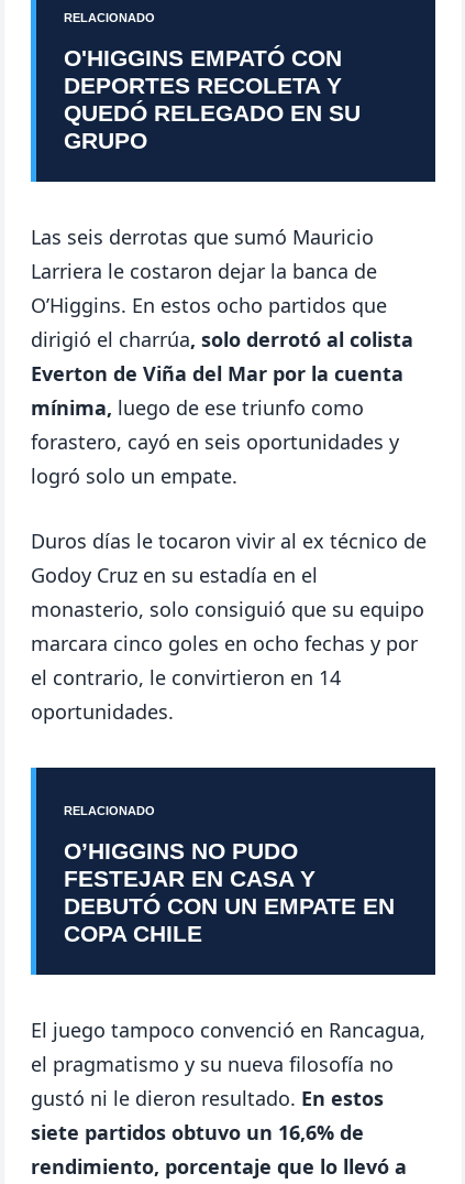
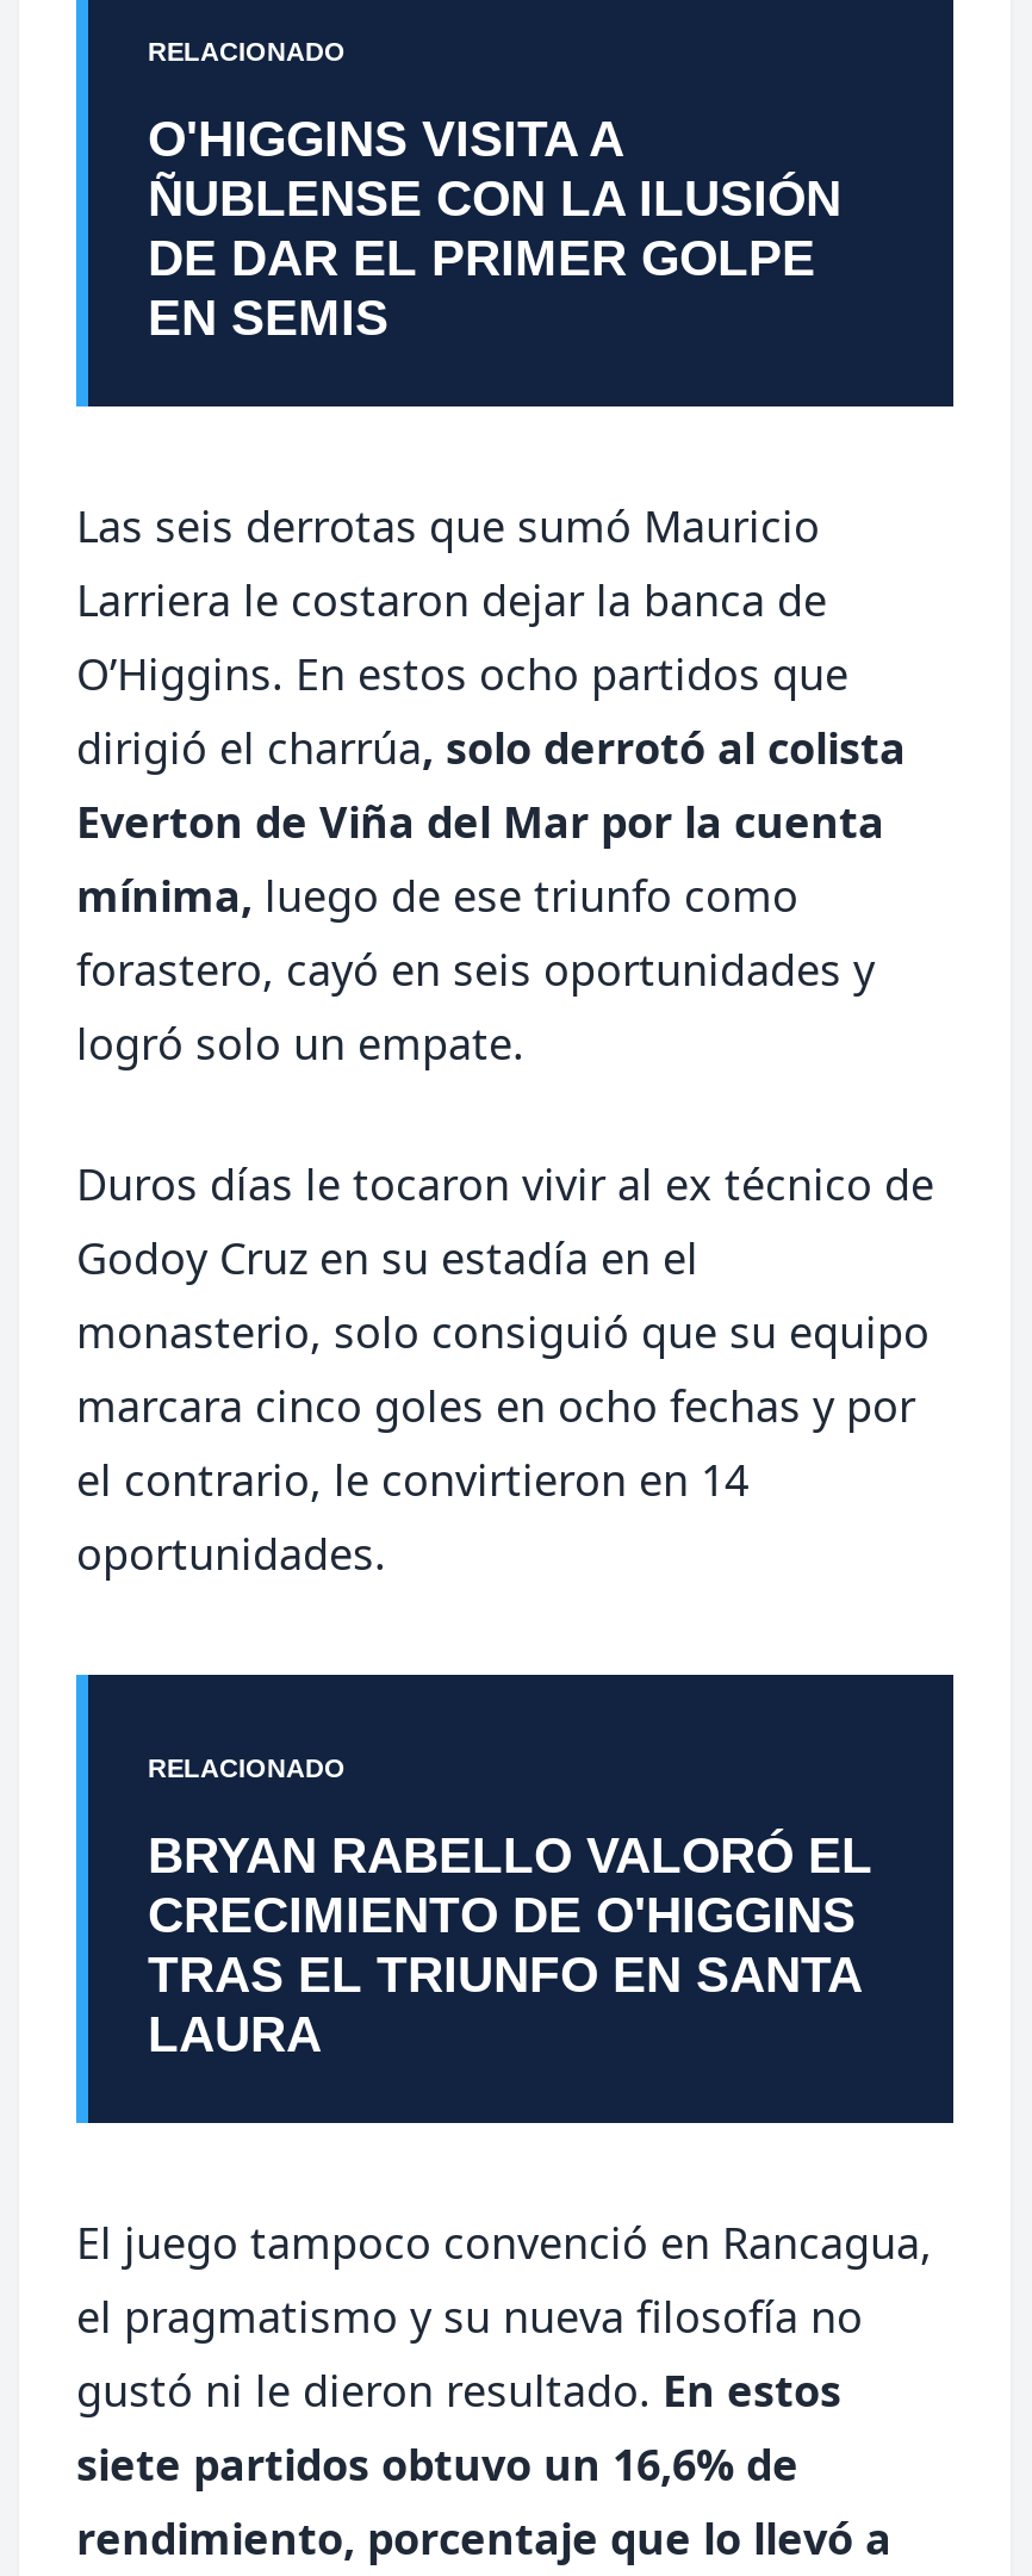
- O'HIGGINS EMPATÓ CON
- DEPORTES RECOLETA Y
- QUEDÓ RELEGADO EN SU
- GRUPO
+ O'HIGGINS VISITA A
+ ÑUBLENSE CON LA ILUSIÓN
+ DE DAR EL PRIMER GOLPE
+ EN SEMIS

- O’HIGGINS NO PUDO
- FESTEJAR EN CASA Y
- DEBUTÓ CON UN EMPATE EN
- COPA CHILE
+ BRYAN RABELLO VALORÓ EL
+ CRECIMIENTO DE O'HIGGINS
+ TRAS EL TRIUNFO EN SANTA
+ LAURA
